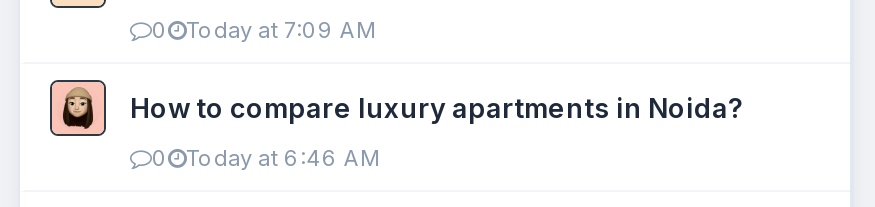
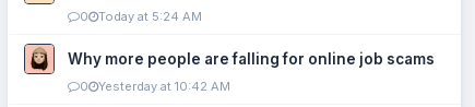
- 0 Today at 7:09 AM
+ 0 Today at 5:24 AM

- How to compare luxury apartments in Noida?
+ Why more people are falling for online job scams

- Today at 6:46 AM
+ Yesterday at 10:42 AM
